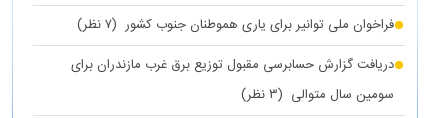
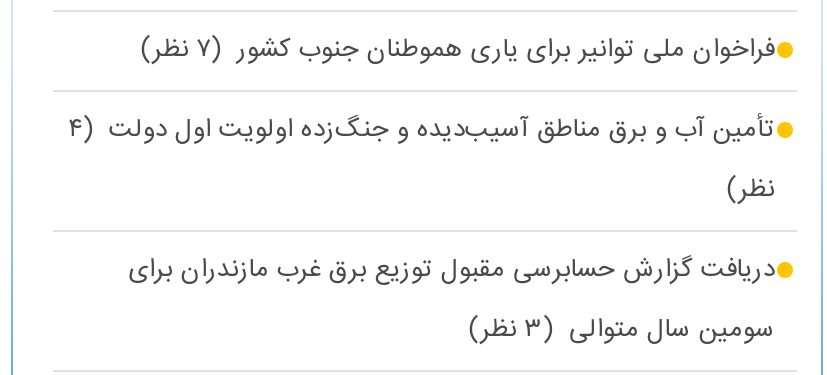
+ تأمین آب و برق مناطق آسیب‌دیده و جنگ‌زده اولویت اول دولت (۴
+ نظر)
